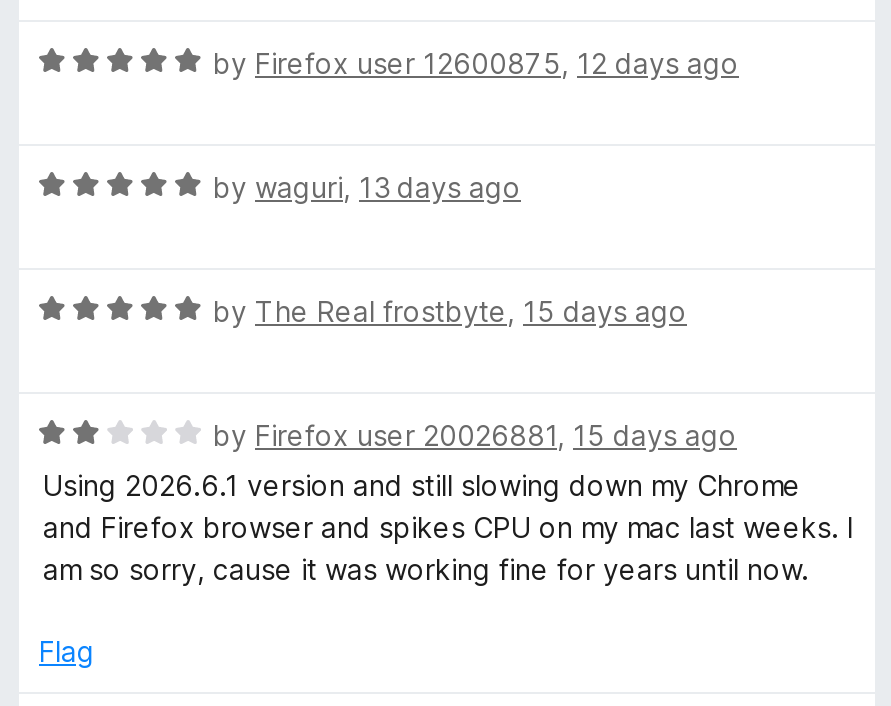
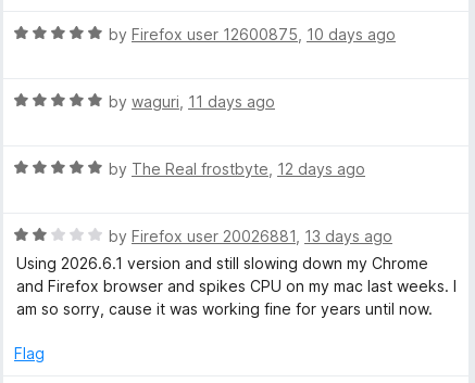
- by Firefox user 12600875, 12 days ago
+ by Firefox user 12600875, 10 days ago

- by waguri, 13 days ago
+ by waguri, 11 days ago

- by The Real frostbyte, 15 days ago
+ by The Real frostbyte, 12 days ago

- by Firefox user 20026881, 15 days ago
+ by Firefox user 20026881, 13 days ago
